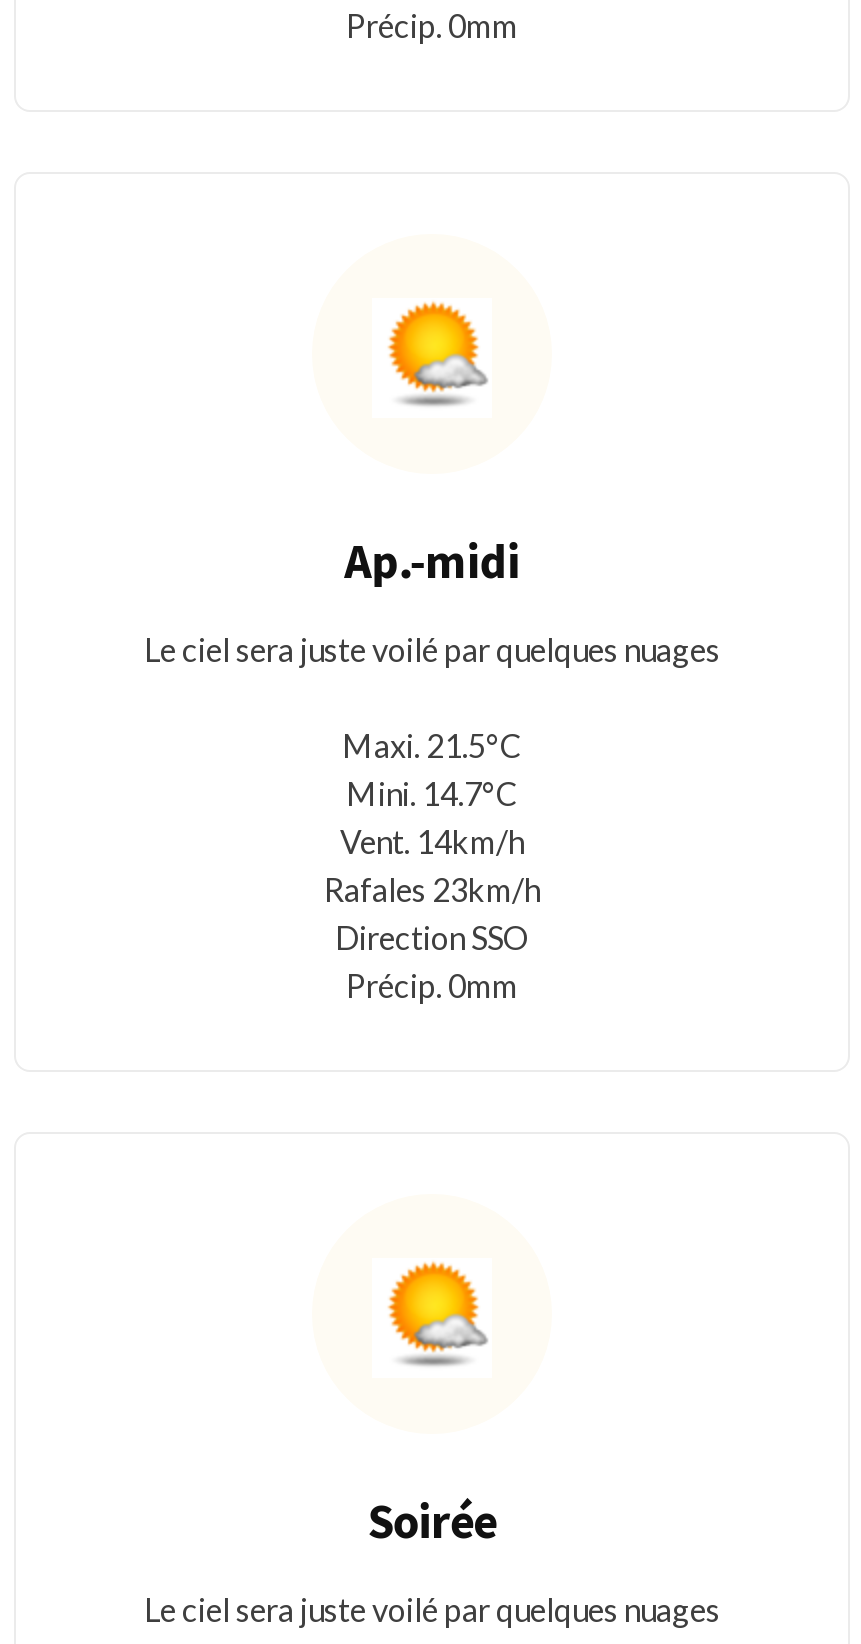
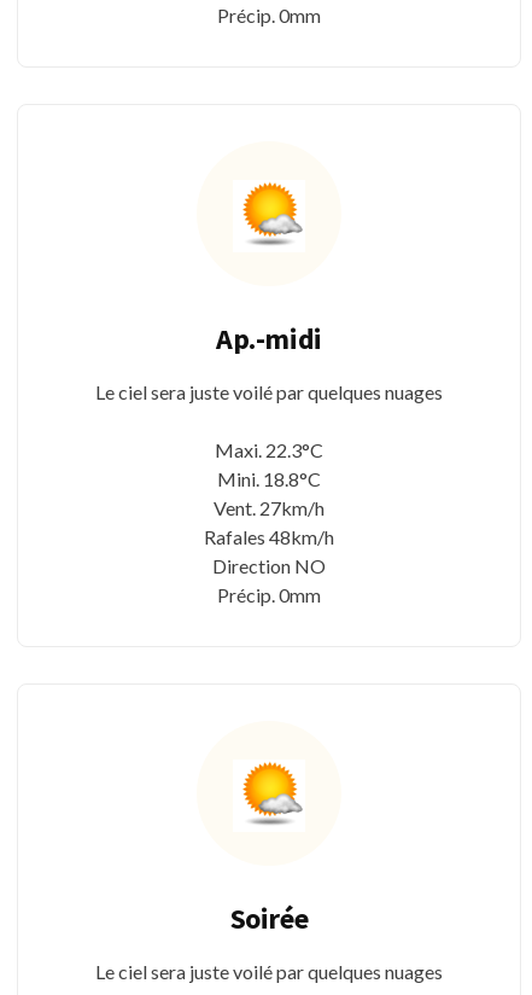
- Maxi. 21.5°C
+ Maxi. 22.3°C

- Mini. 14.7°C
+ Mini. 18.8°C

- Vent. 14km/h
+ Vent. 27km/h

- Rafales 23km/h
+ Rafales 48km/h

- Direction SSO
+ Direction NO
